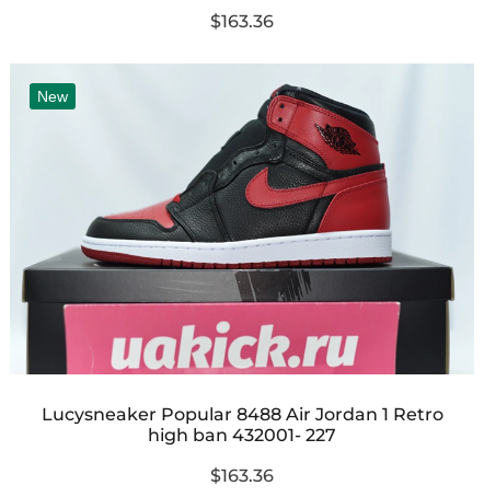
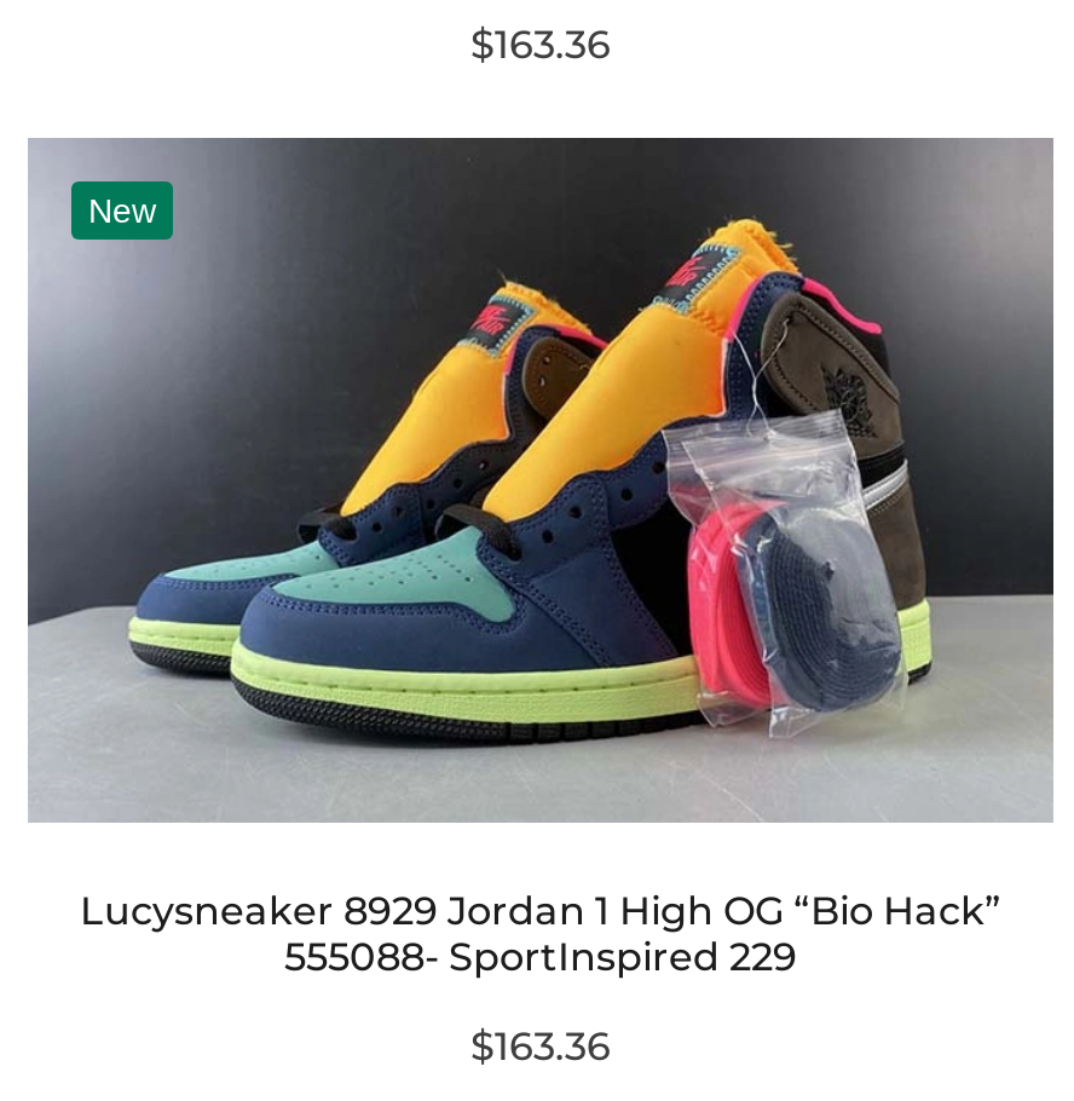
- [image]
- Lucysneaker Popular 8488 Air Jordan 1 Retro
- high ban 432001- 227
+ [image]
+ Lucysneaker 8929 Jordan 1 High OG “Bio Hack”
+ 555088- SportInspired 229
